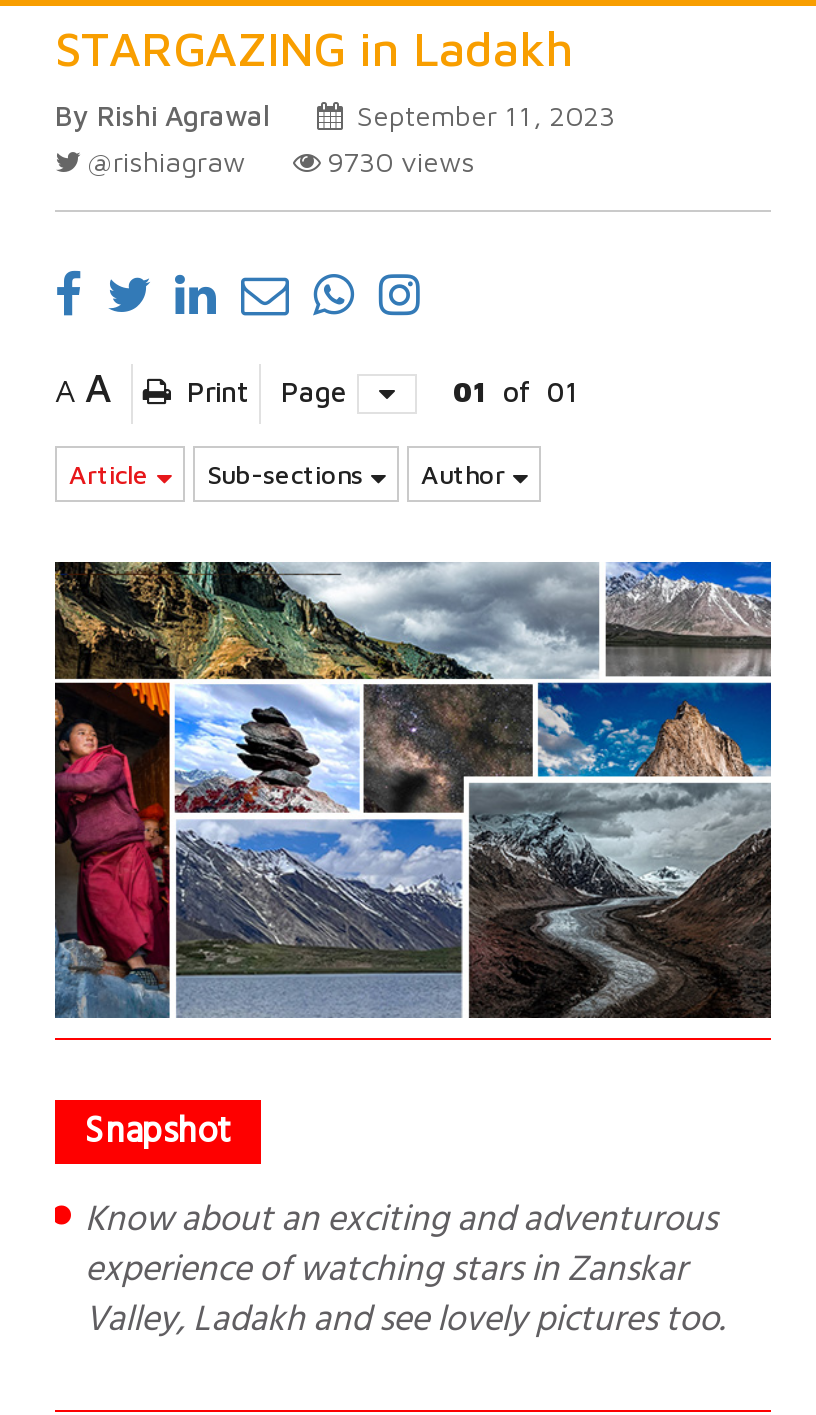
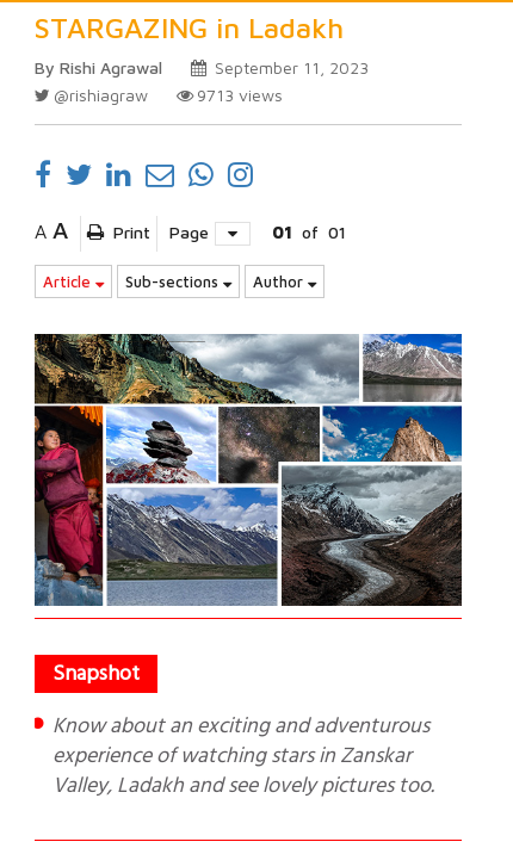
- 9730 views
+ 9713 views
